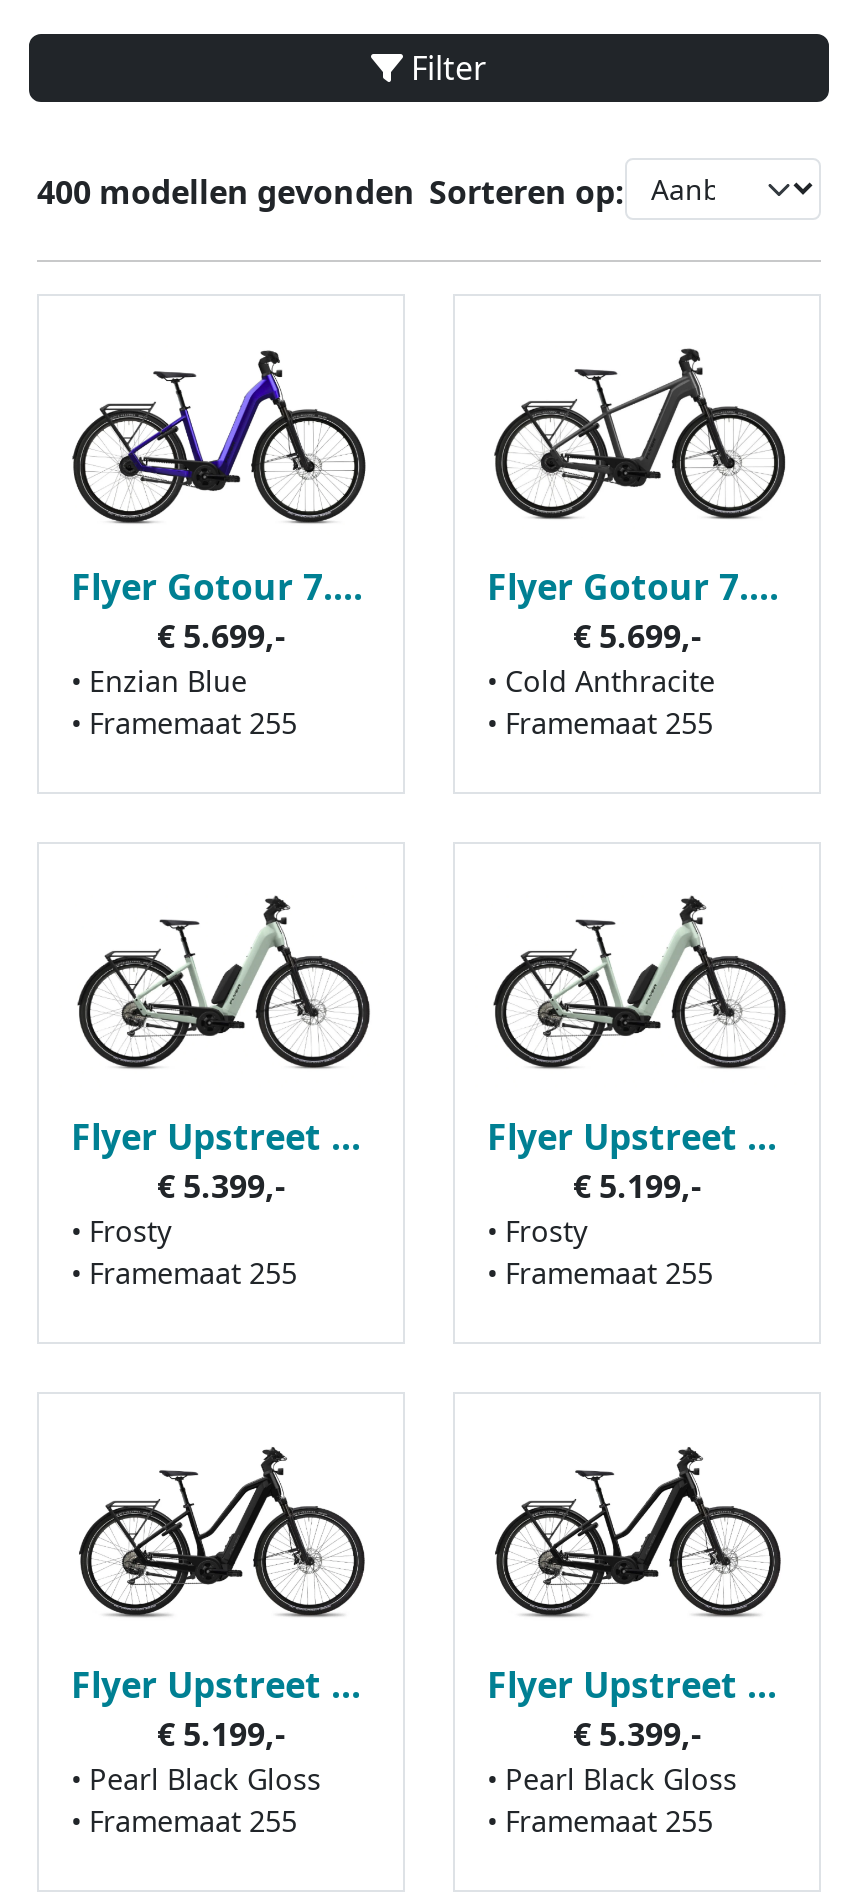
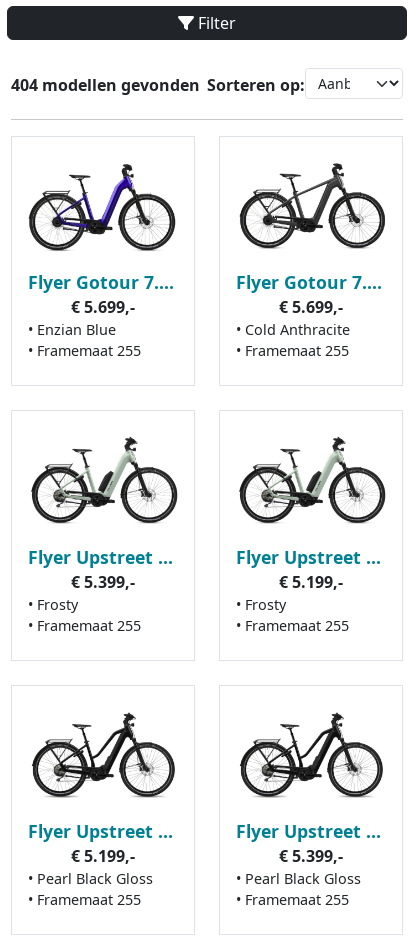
- 400 modellen gevonden Sorteren op:
+ 404 modellen gevonden Sorteren op:
